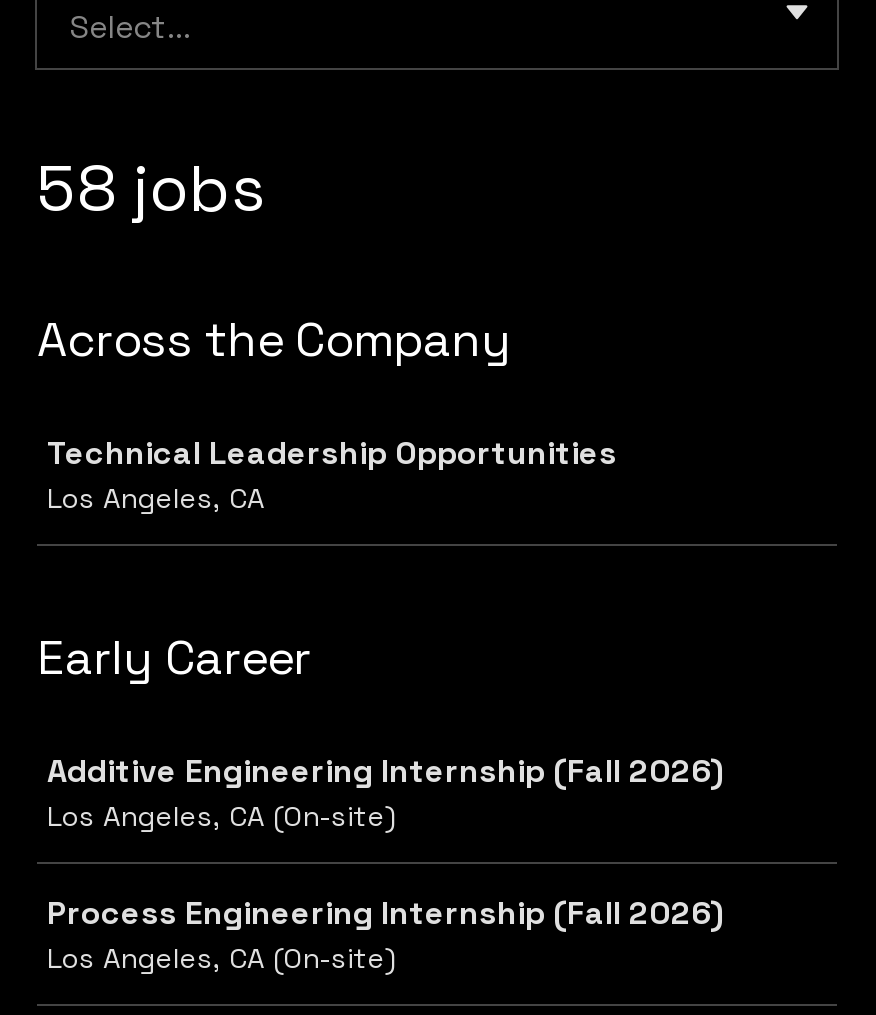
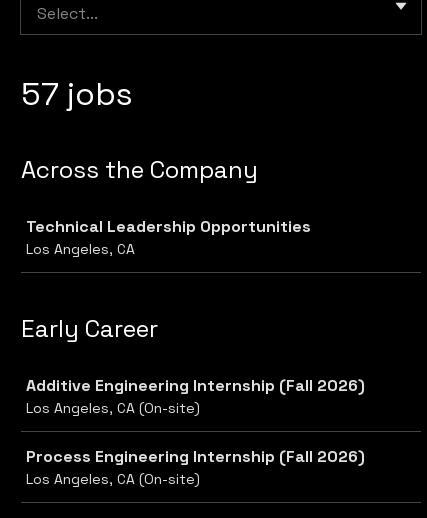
- 58 jobs
+ 57 jobs
